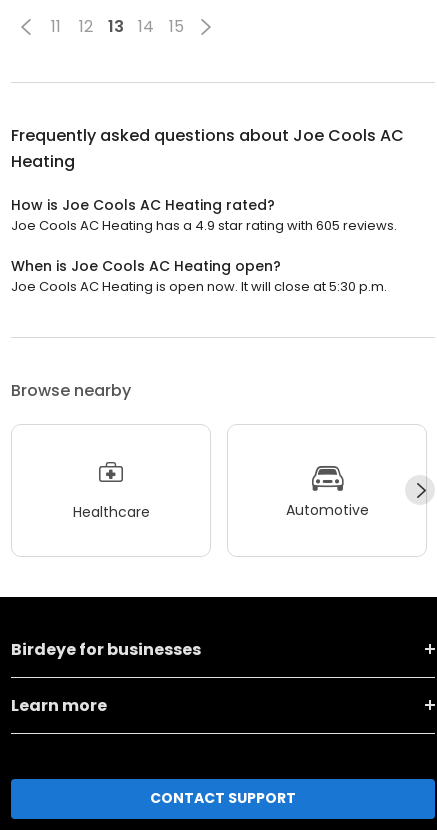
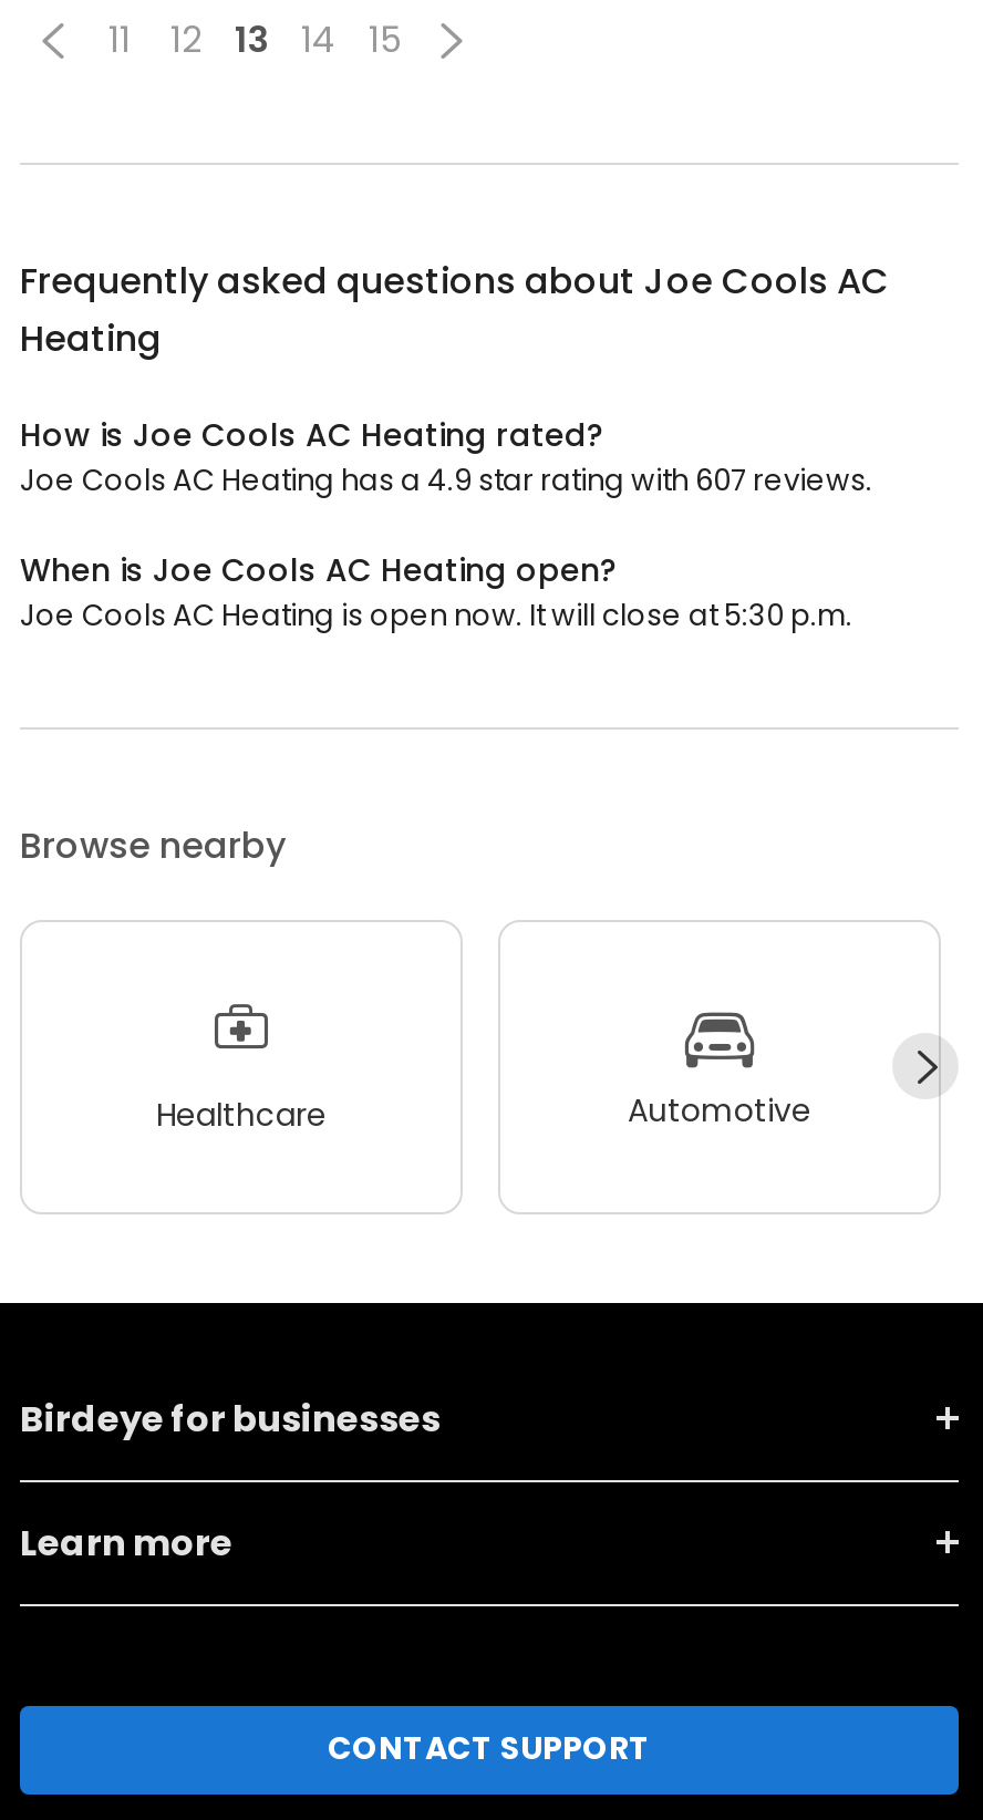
- Joe Cools AC Heating has a 4.9 star rating with 605 reviews.
+ Joe Cools AC Heating has a 4.9 star rating with 607 reviews.
